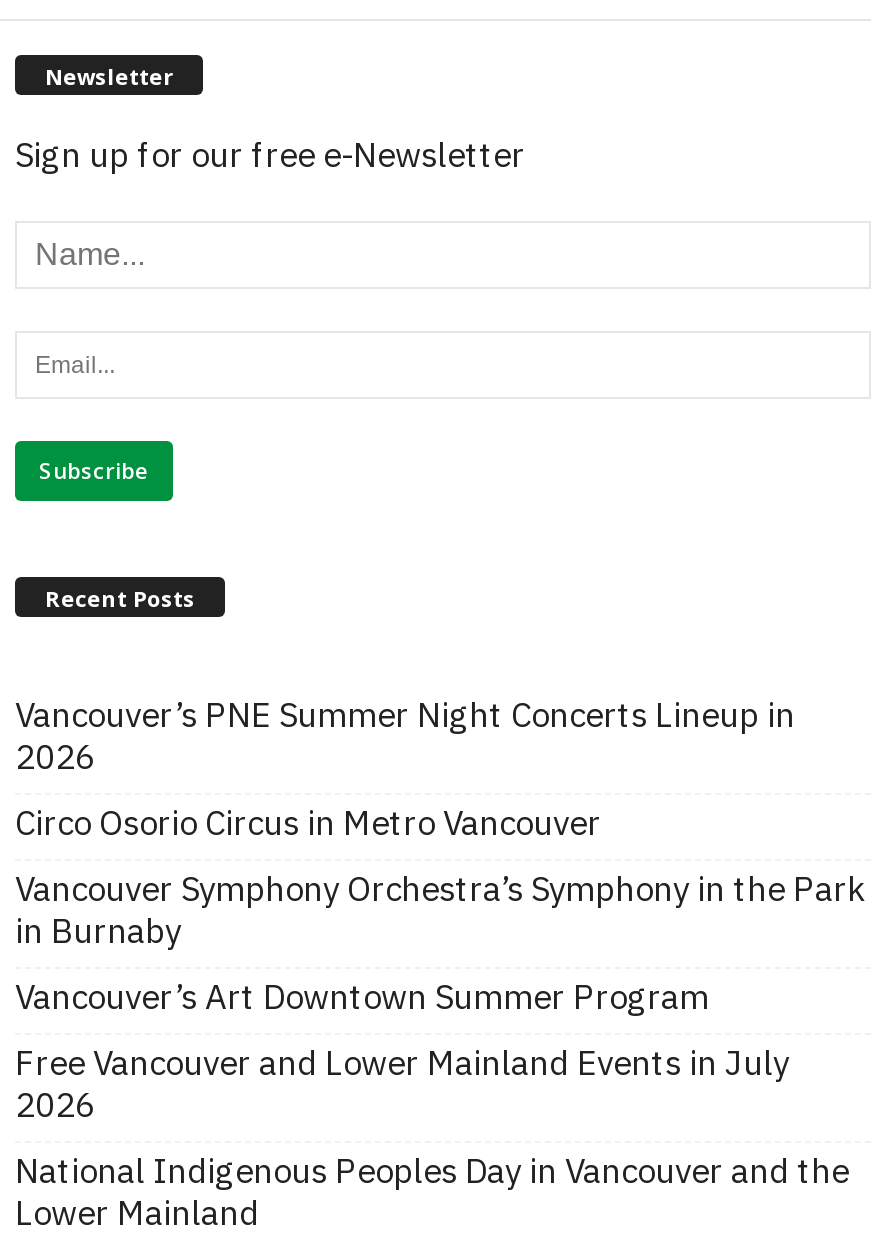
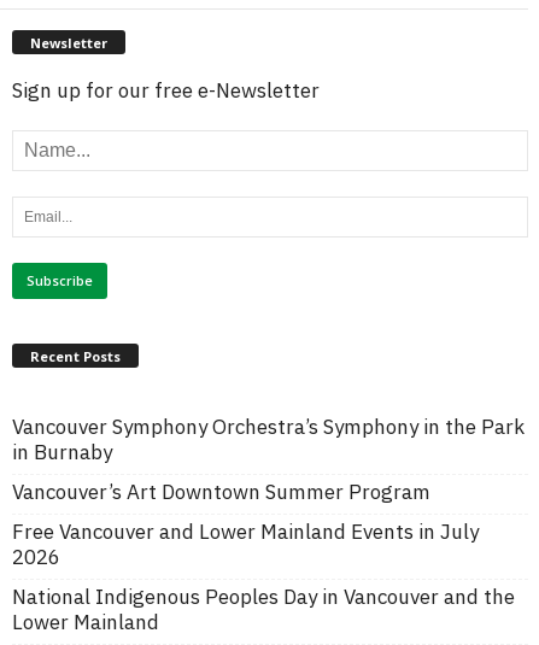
- Vancouver’s PNE Summer Night Concerts Lineup in
- 2026
- Circo Osorio Circus in Metro Vancouver
